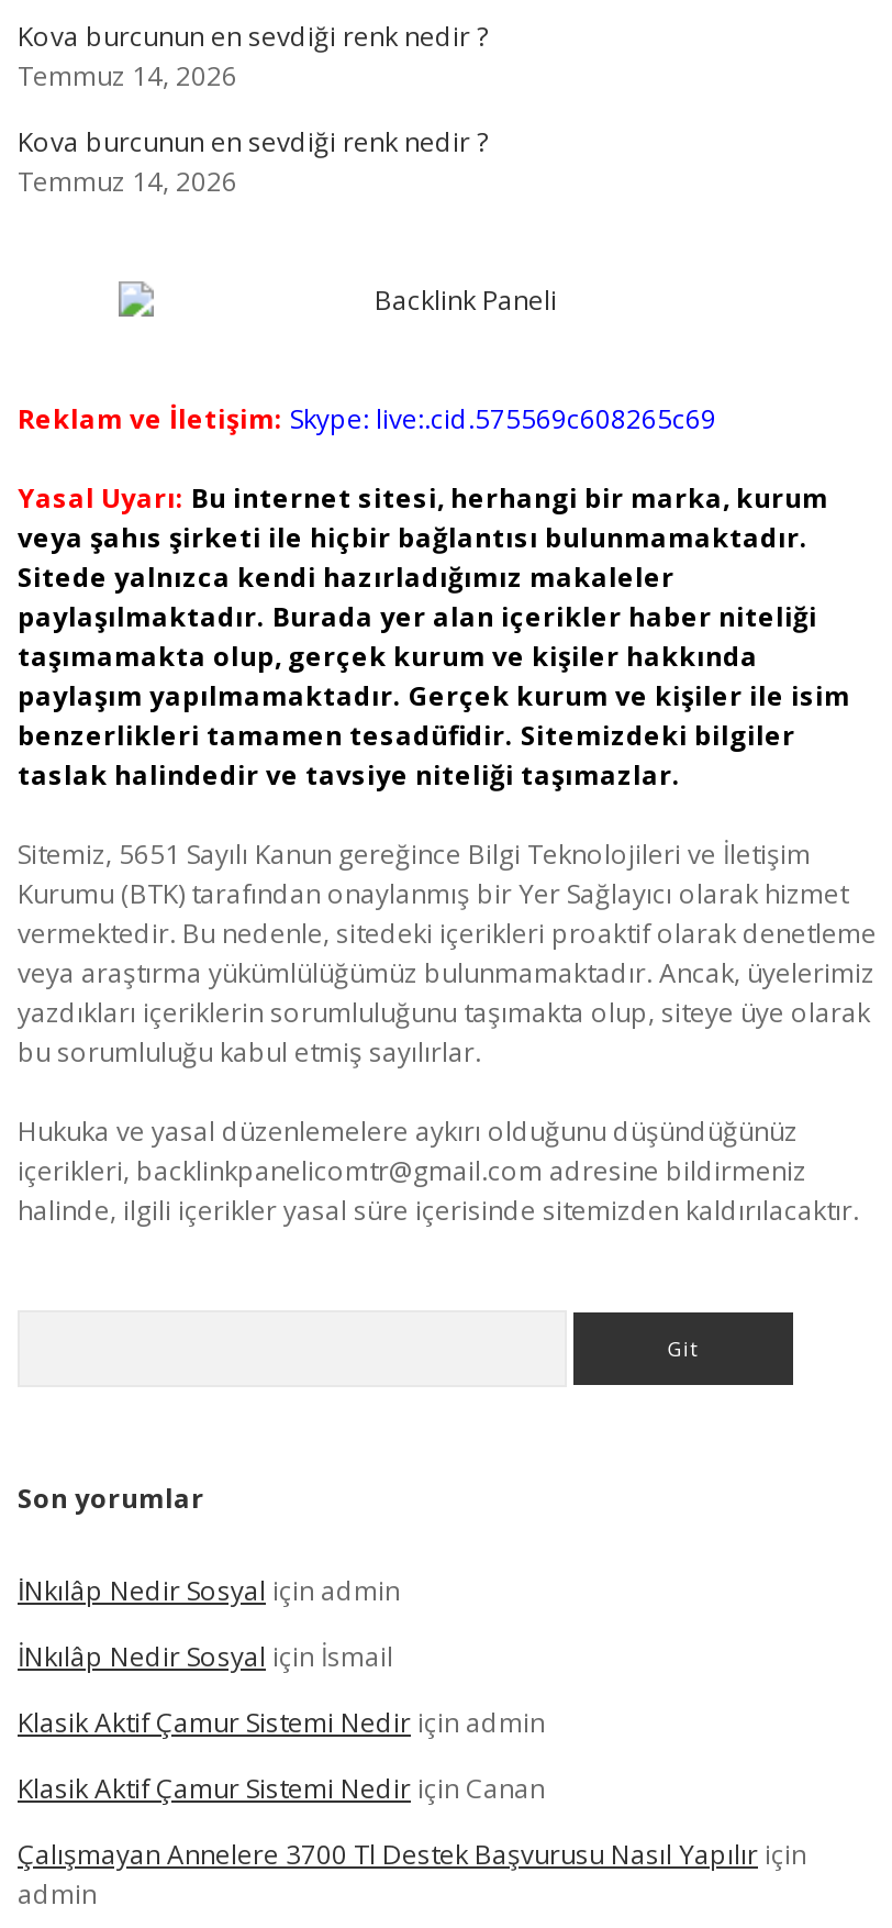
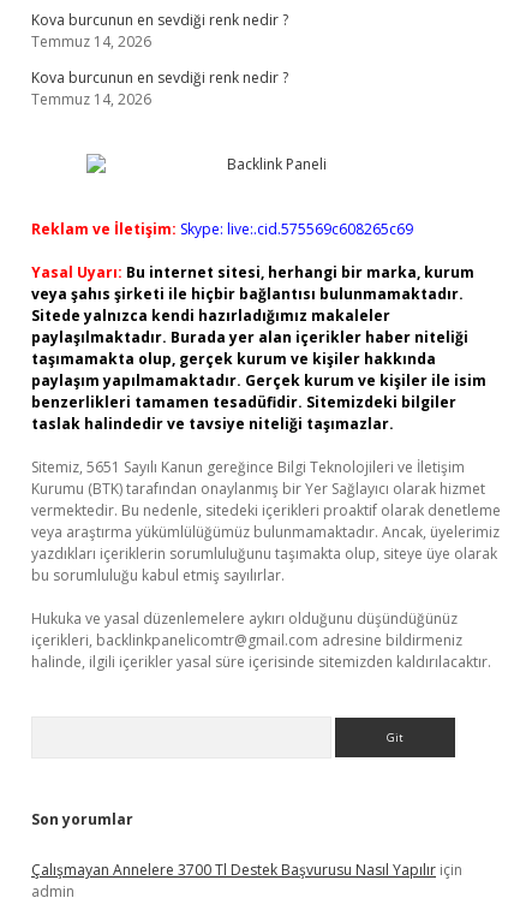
- İNkılâp Nedir Sosyal için admin
- İNkılâp Nedir Sosyal için İsmail
- Klasik Aktif Çamur Sistemi Nedir için admin
- Klasik Aktif Çamur Sistemi Nedir için Canan
